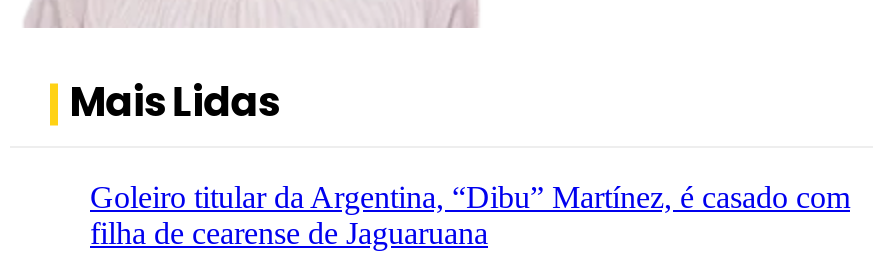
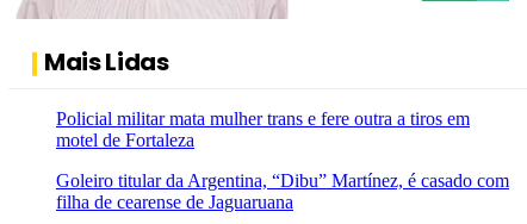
+ Policial militar mata mulher trans e fere outra a tiros em
+ motel de Fortaleza
